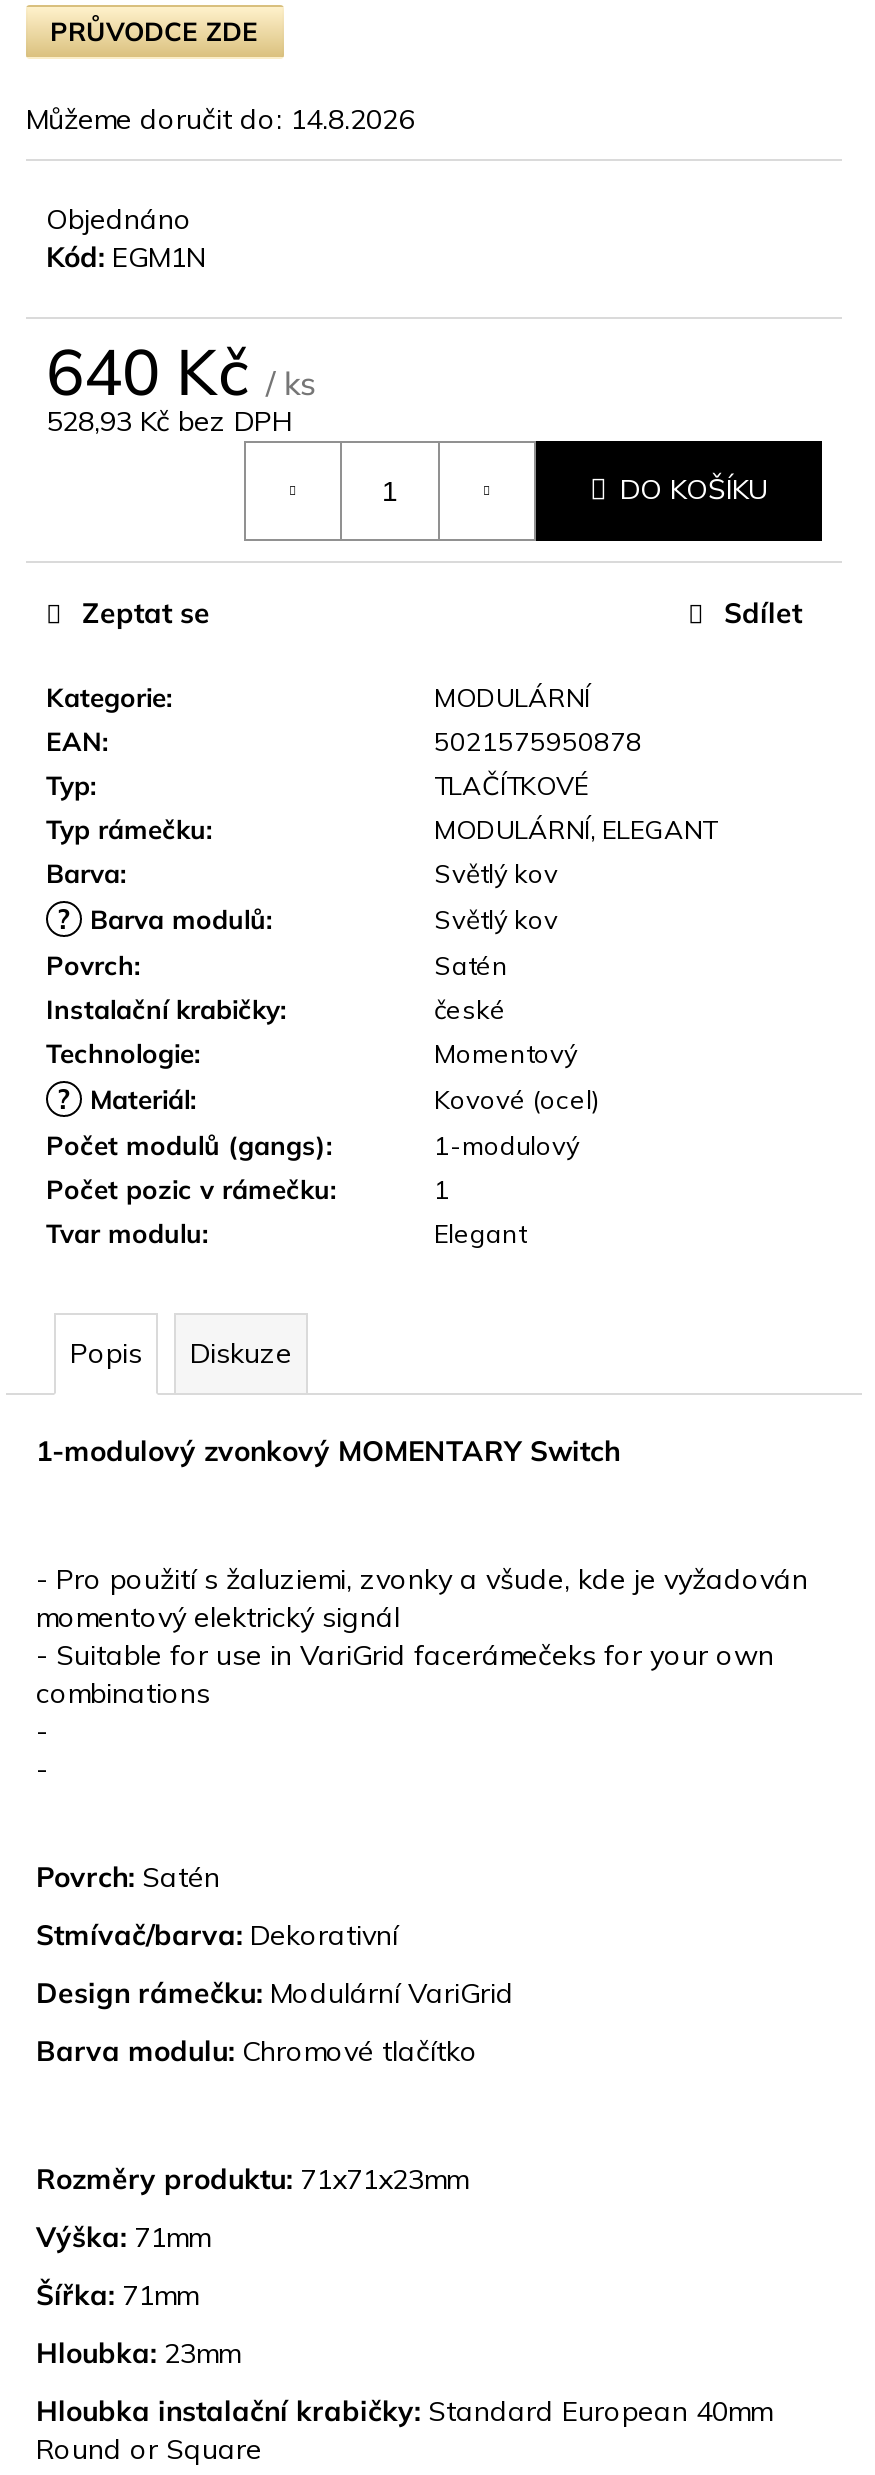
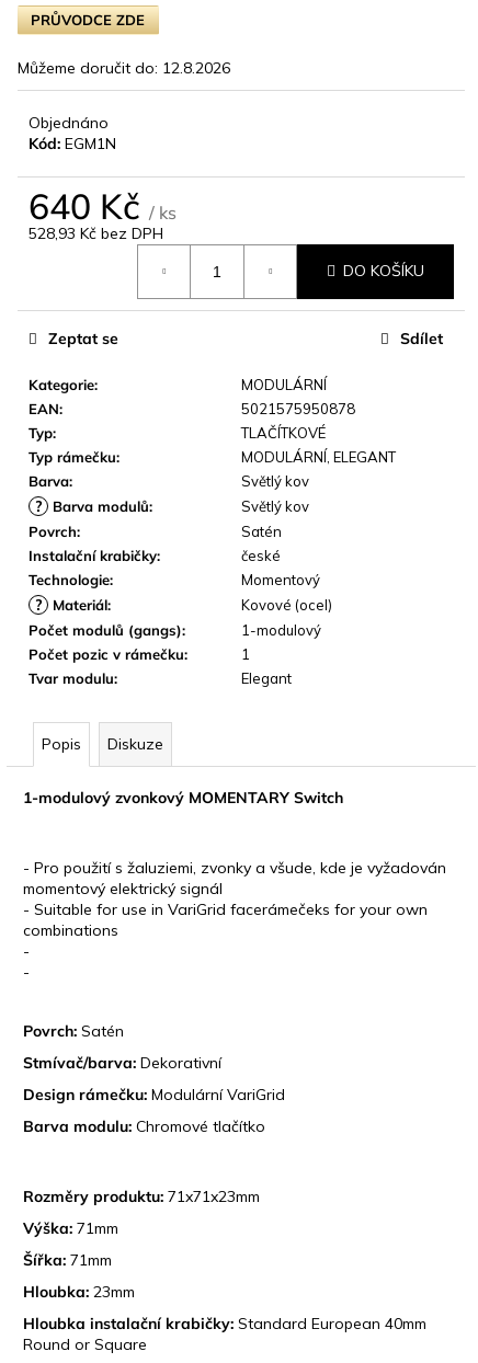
- Můžeme doručit do: 14.8.2026
+ Můžeme doručit do: 12.8.2026
